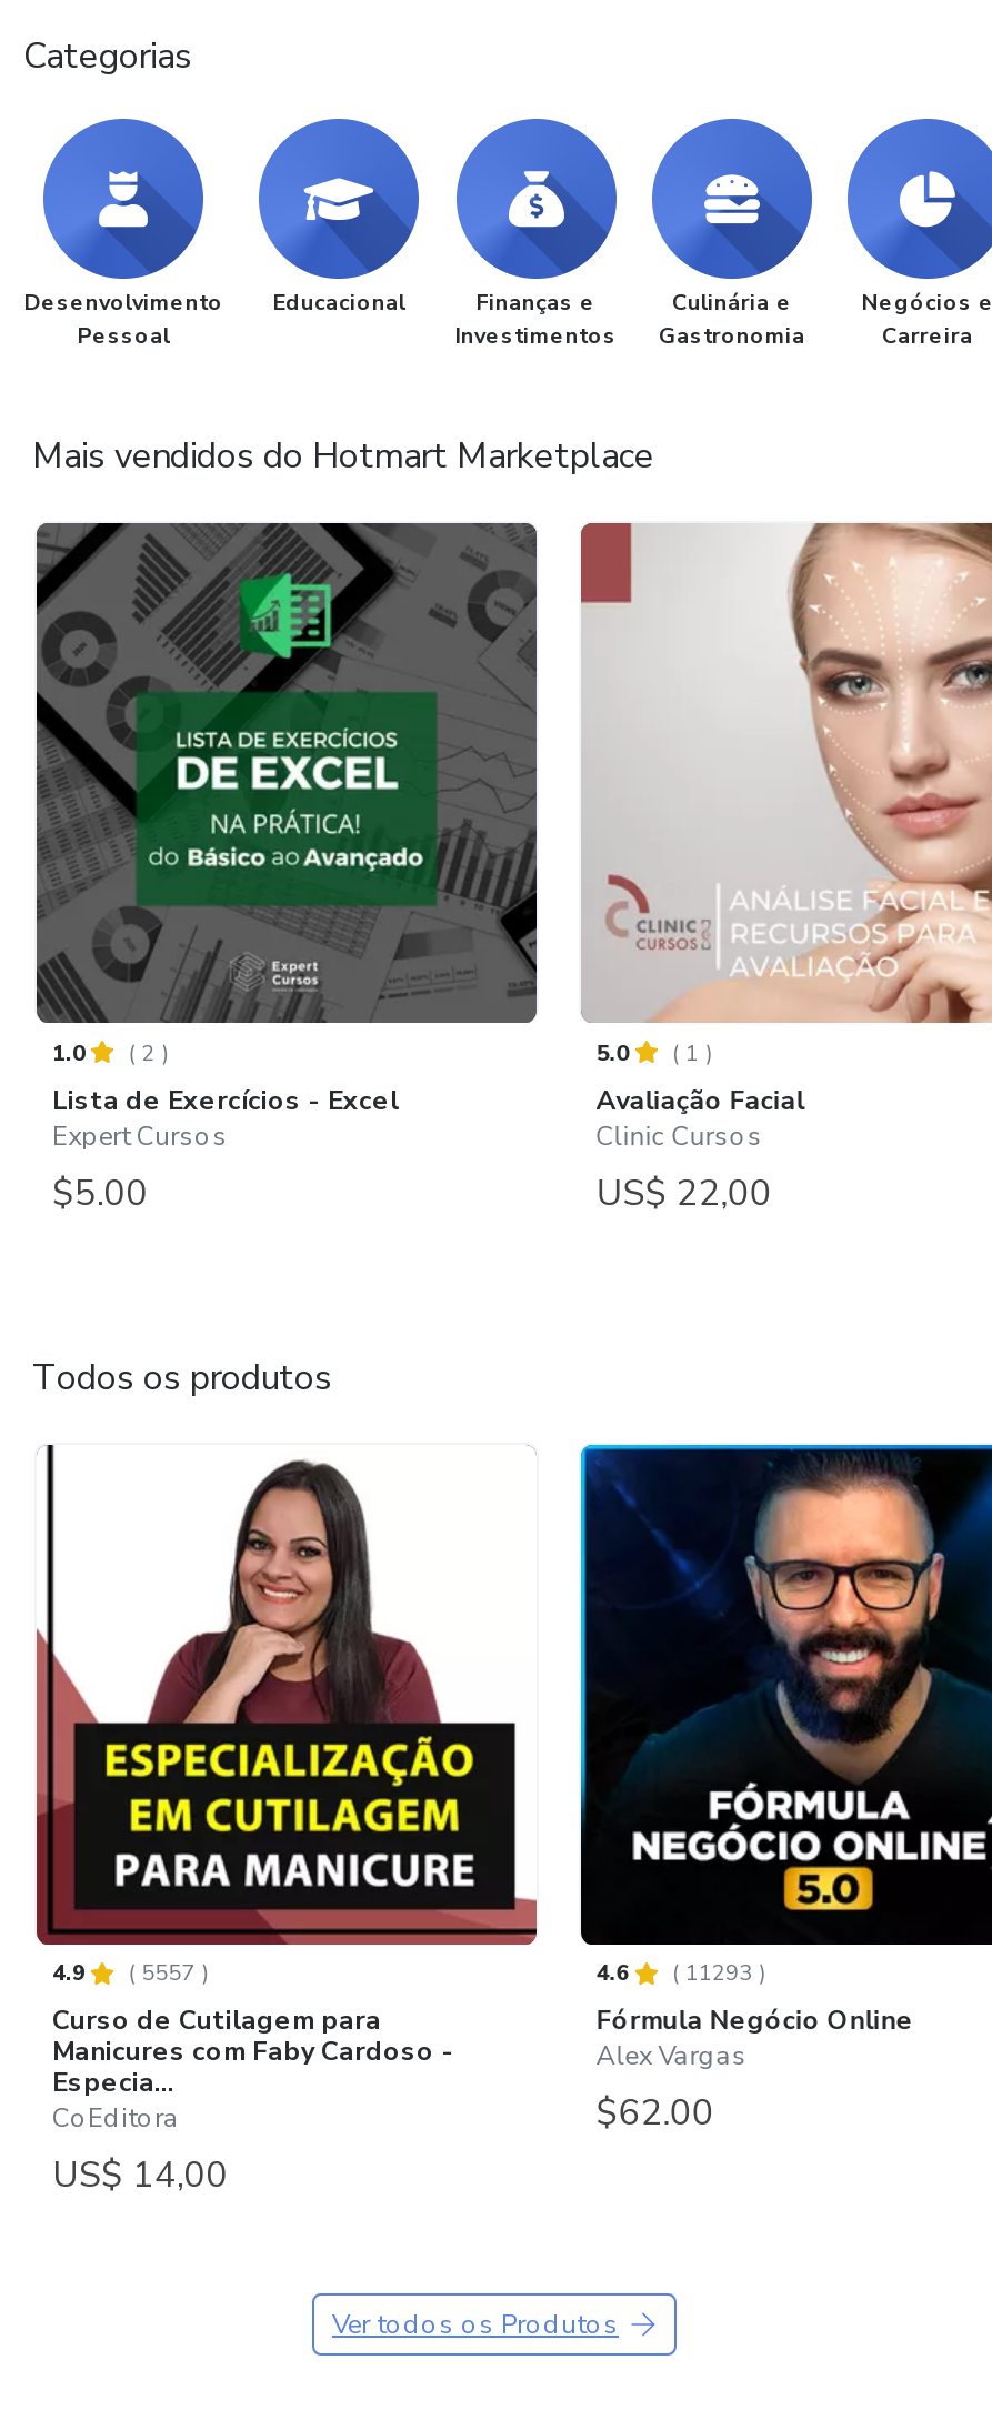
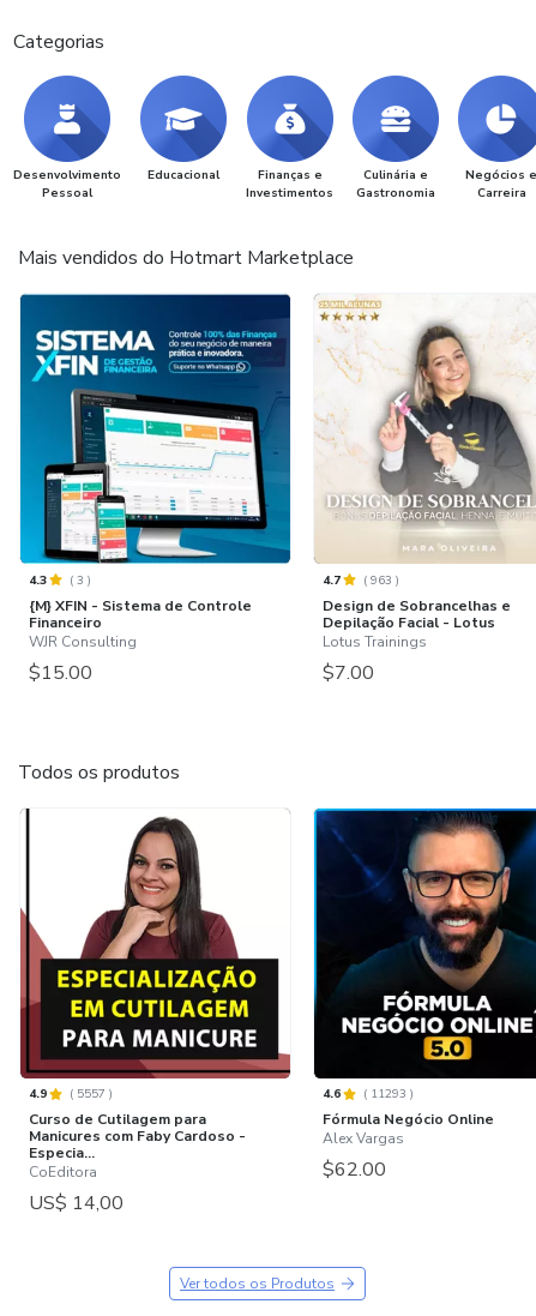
- [image]
- 1.0
- (2)
- Lista de Exercícios - Excel
- Expert Cursos
- $5.00
+ [image]
+ 4.3
+ (3)
+ {M} XFIN - Sistema de Controle
+ Financeiro
+ WJR Consulting
+ $15.00

- [image]
- 5.0
- (1)
- Avaliação Facial
- Clinic Cursos
- US$ 22,00
+ [image]
+ 4.7
+ (963)
+ Design de Sobrancelhas e
+ Depilação Facial - Lotus
+ Lotus Trainings
+ $7.00
